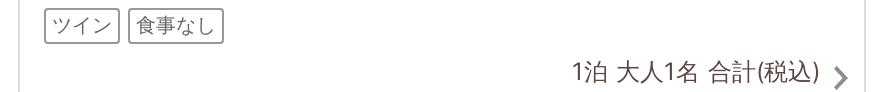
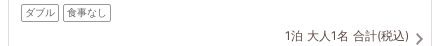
- ツイン
+ ダブル
